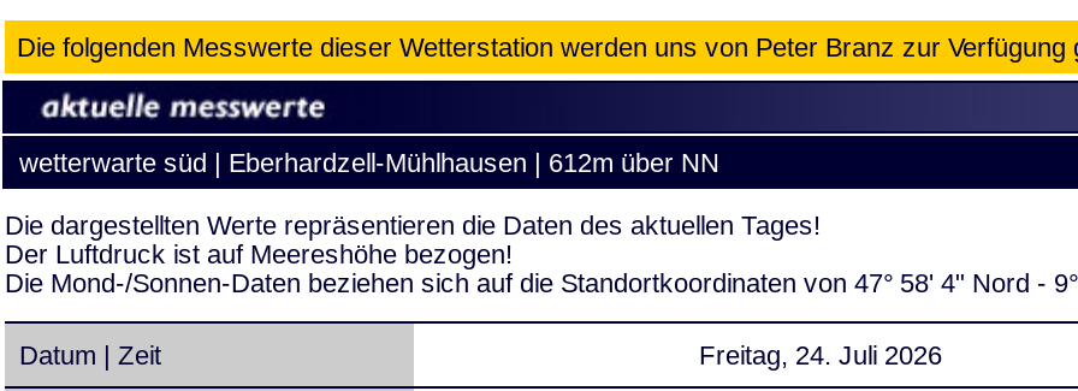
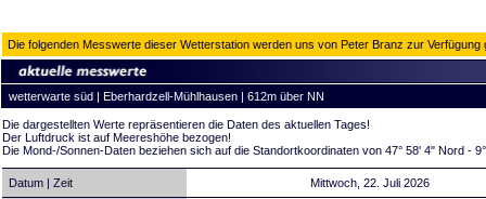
- Freitag, 24. Juli 2026
+ Mittwoch, 22. Juli 2026
